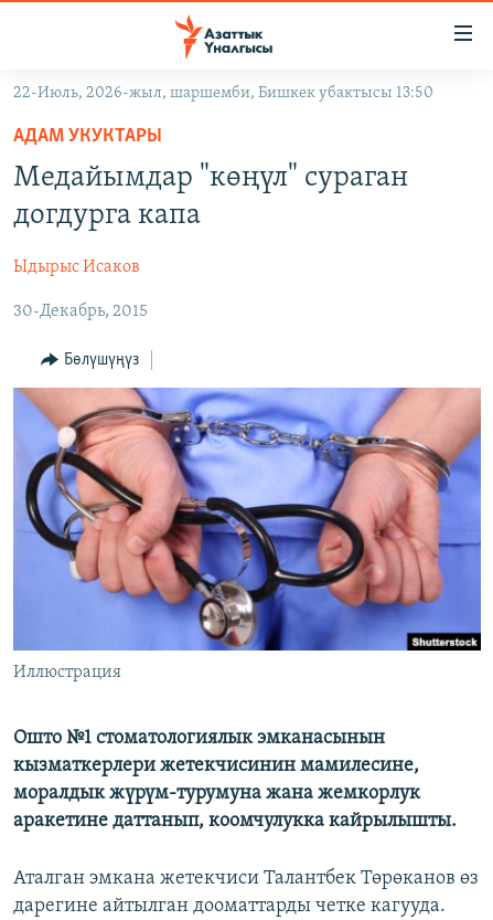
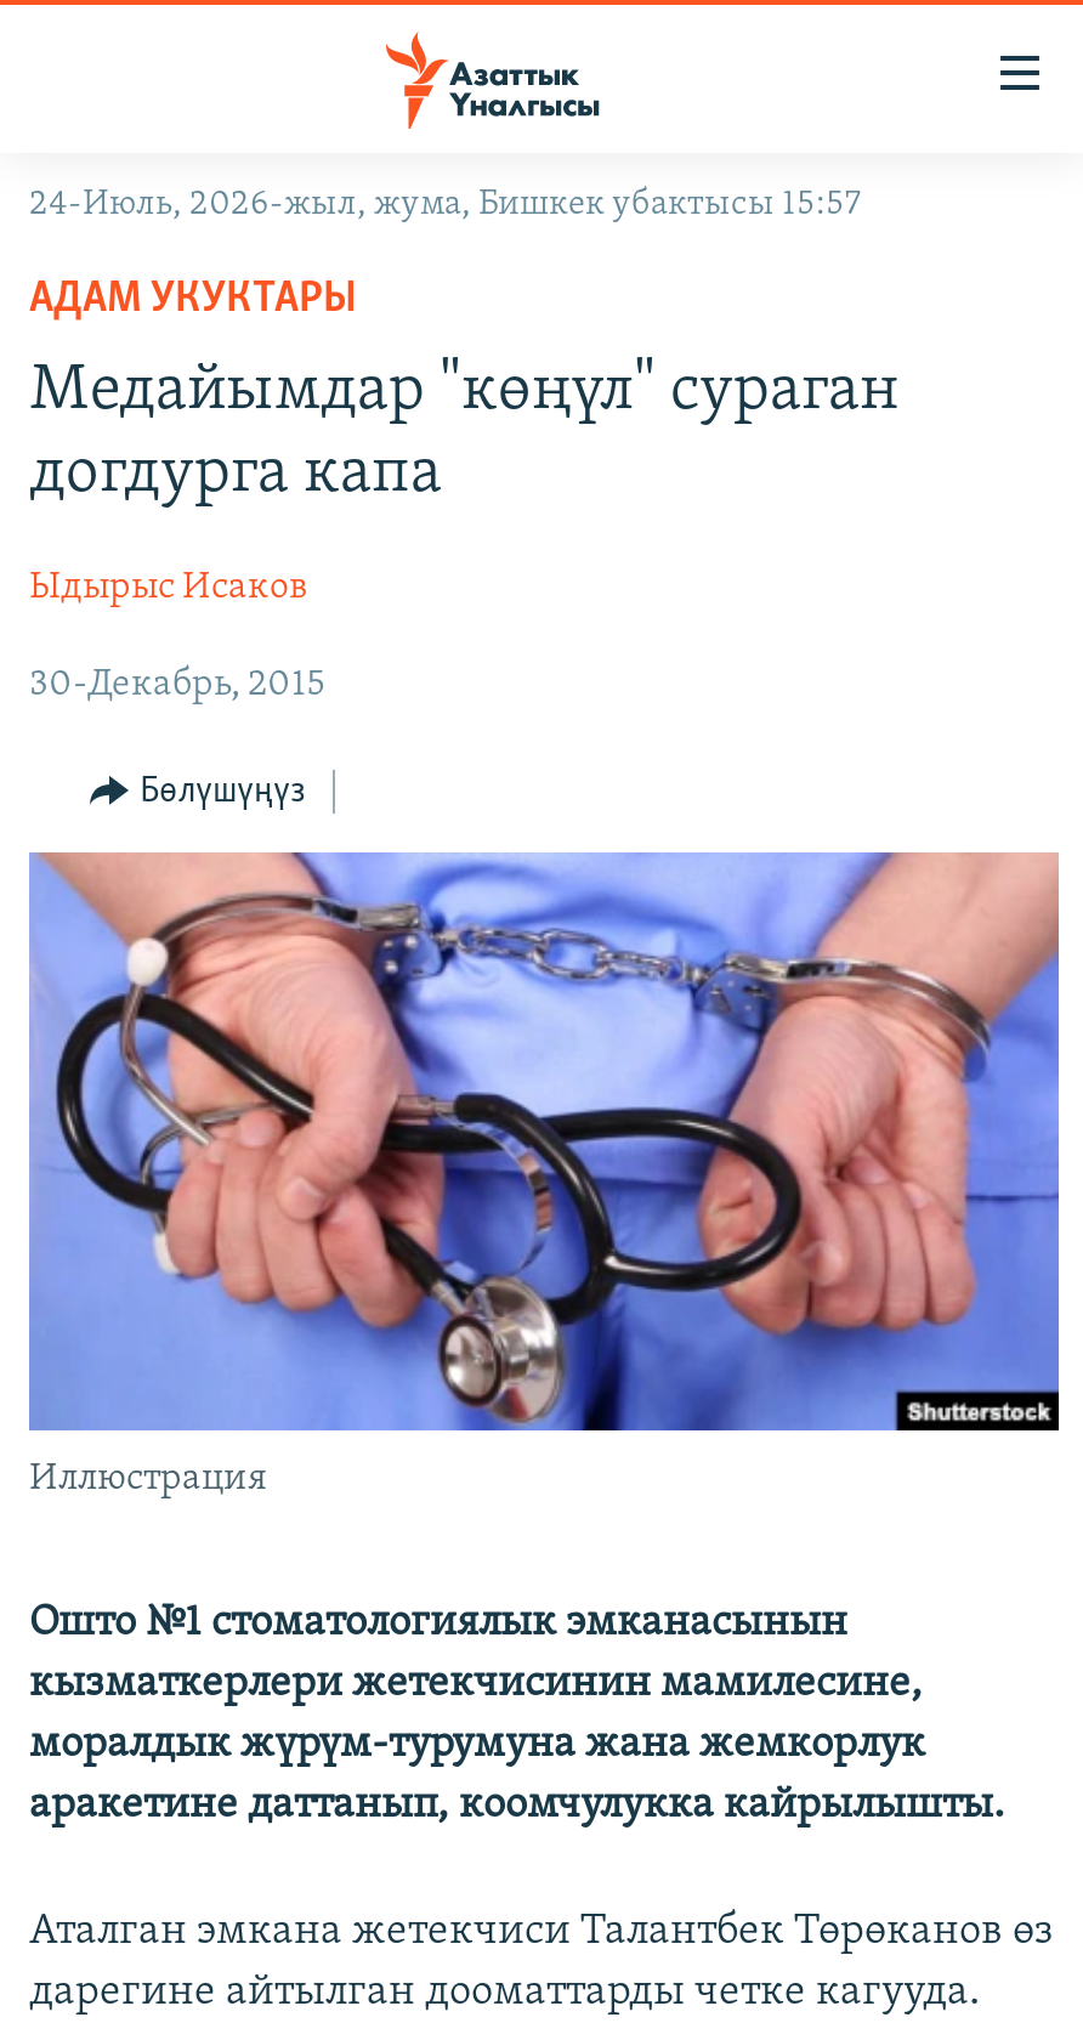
- 22-Июль, 2026-жыл, шаршемби, Бишкек убактысы 13:50
+ 24-Июль, 2026-жыл, жума, Бишкек убактысы 15:57
